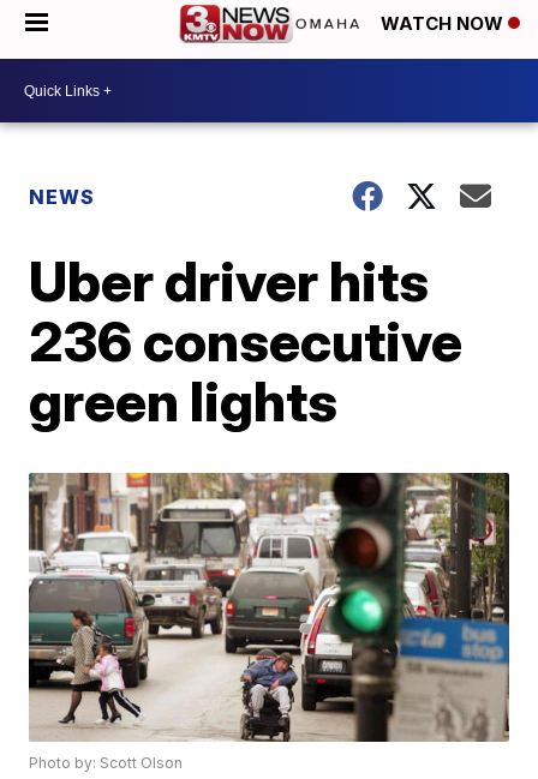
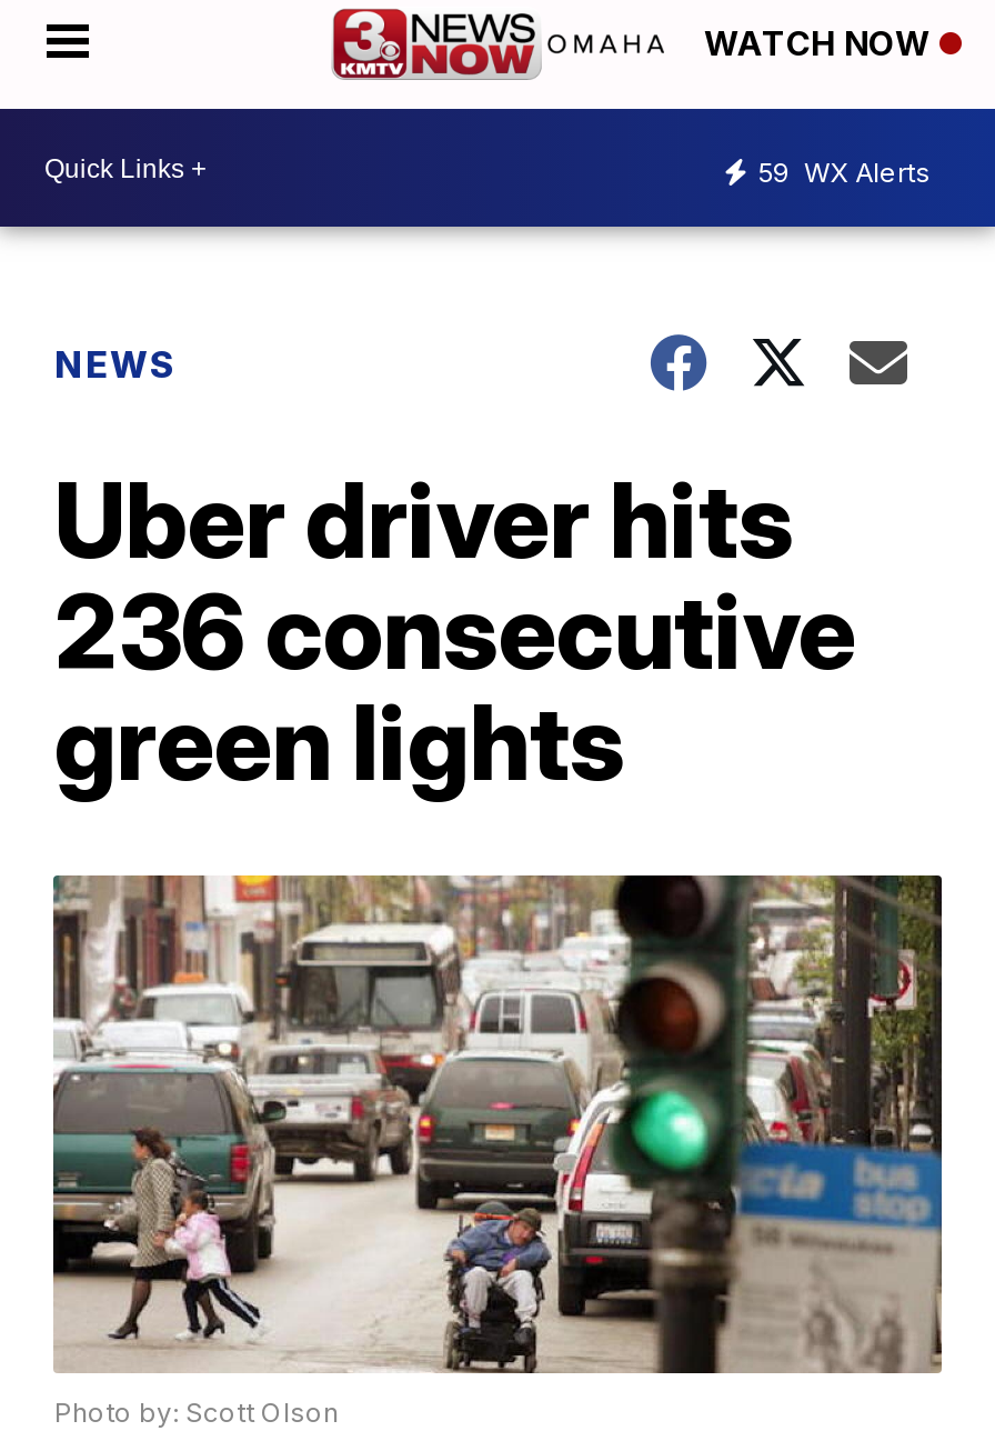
+ 59 WX Alerts
